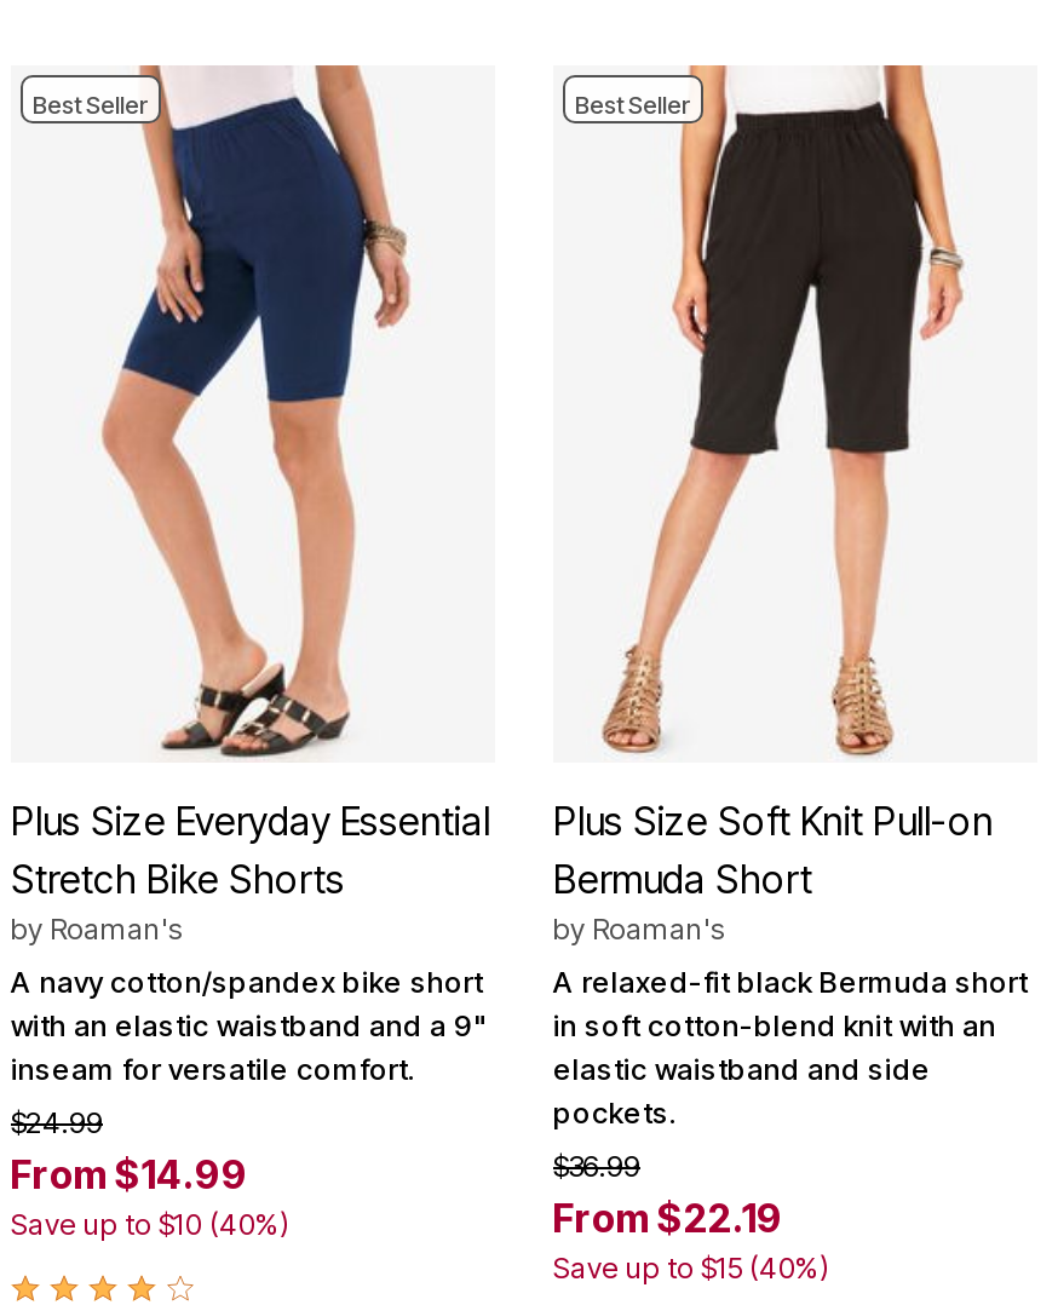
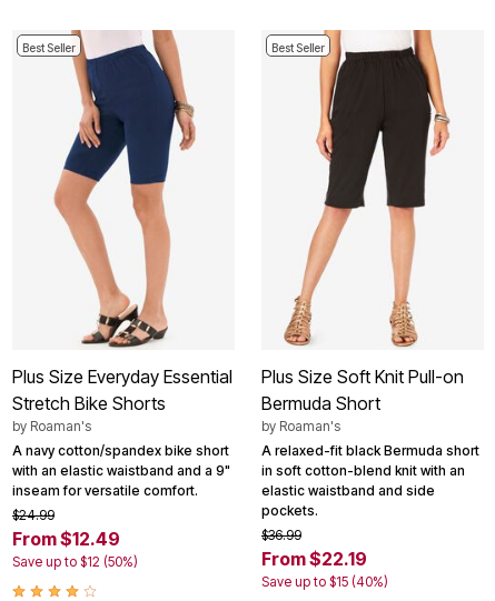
- From $14.99
+ From $12.49

- Save up to $10 (40%)
+ Save up to $12 (50%)
